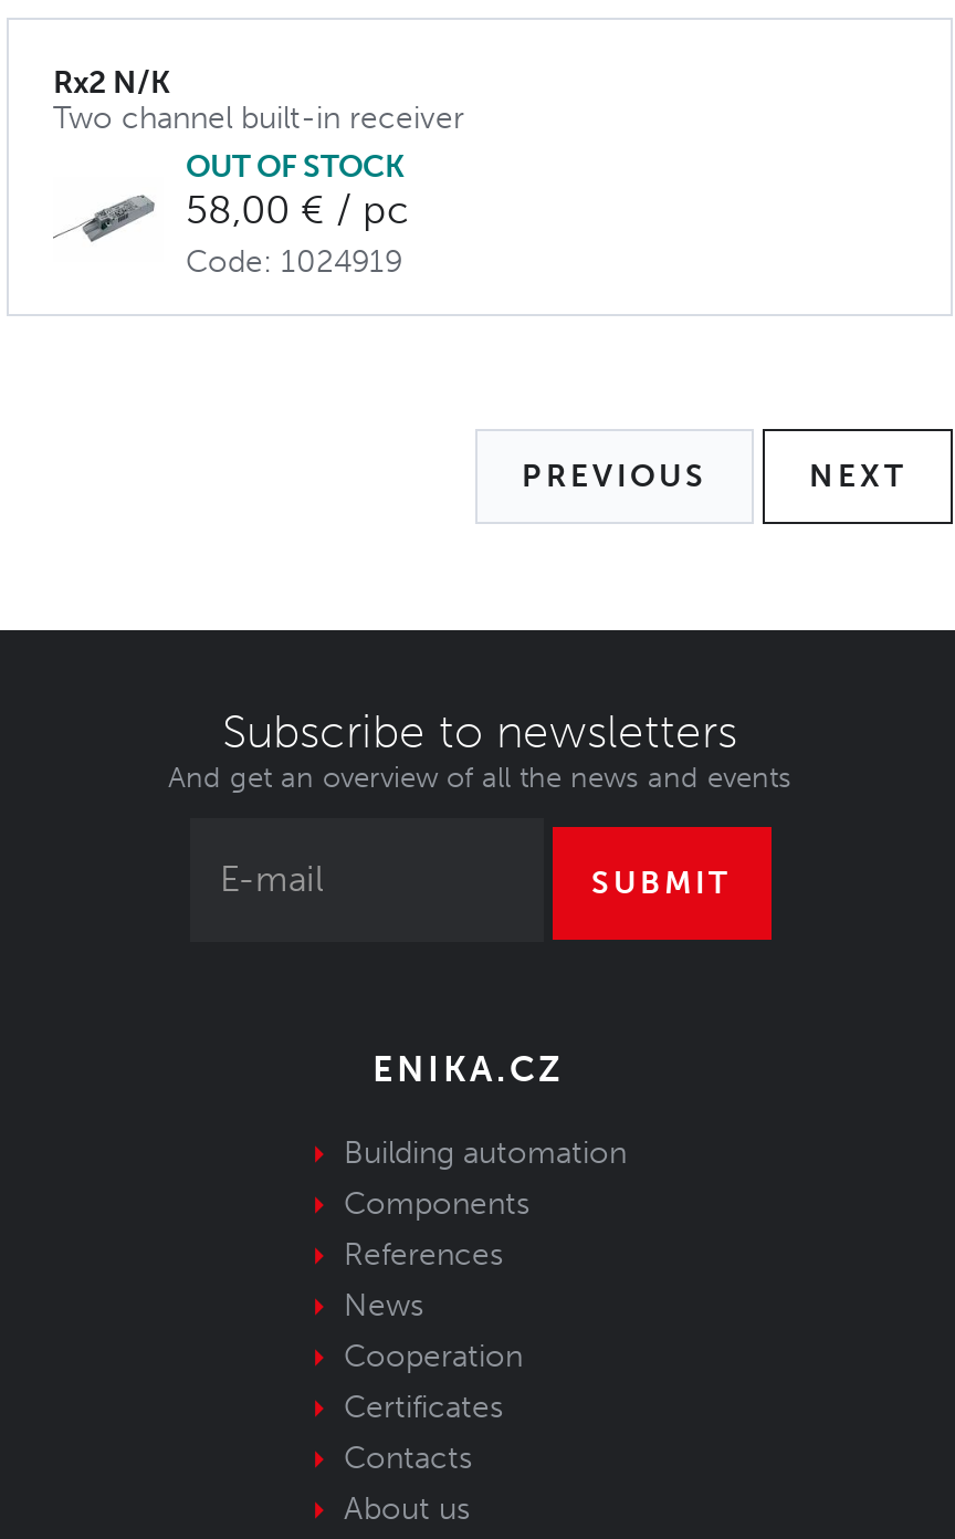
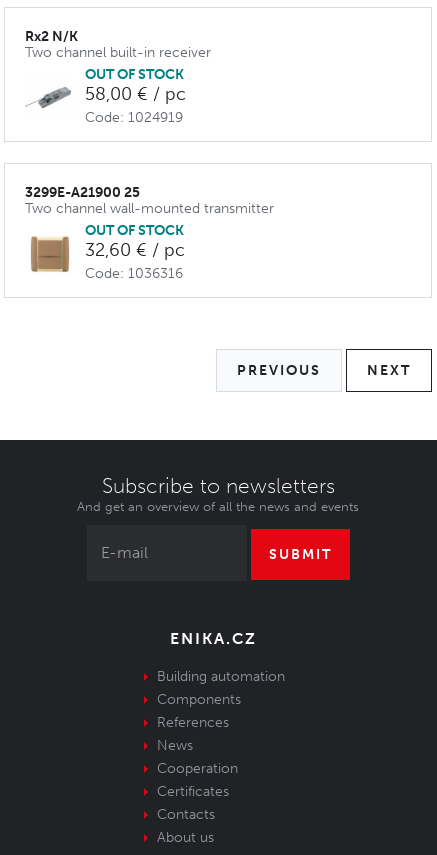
+ [image]
+ 3299E-A21900 25
+ Two channel wall-mounted transmitter
+ OUT OF STOCK
+ 32,60 € / pc
+ Code: 1036316
